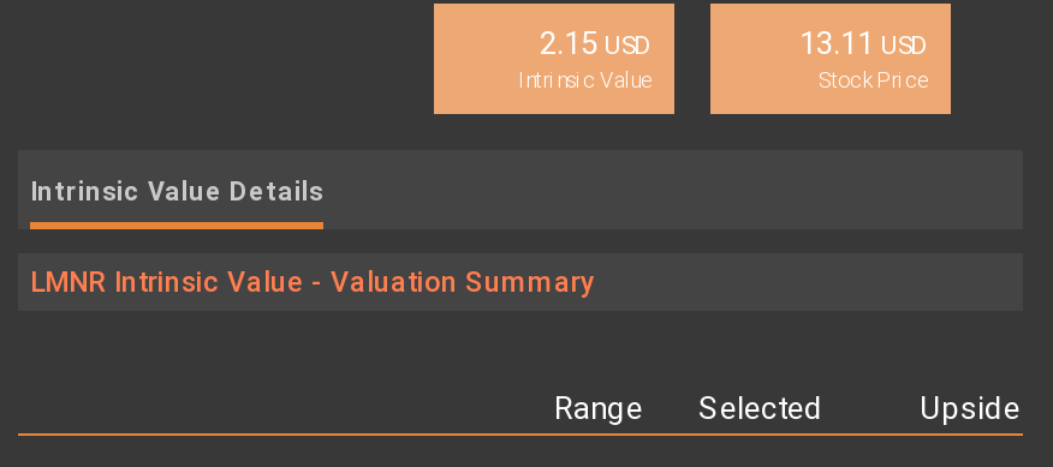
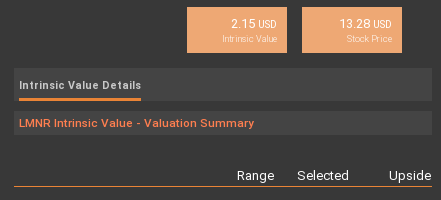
- 13.11 USD
+ 13.28 USD
